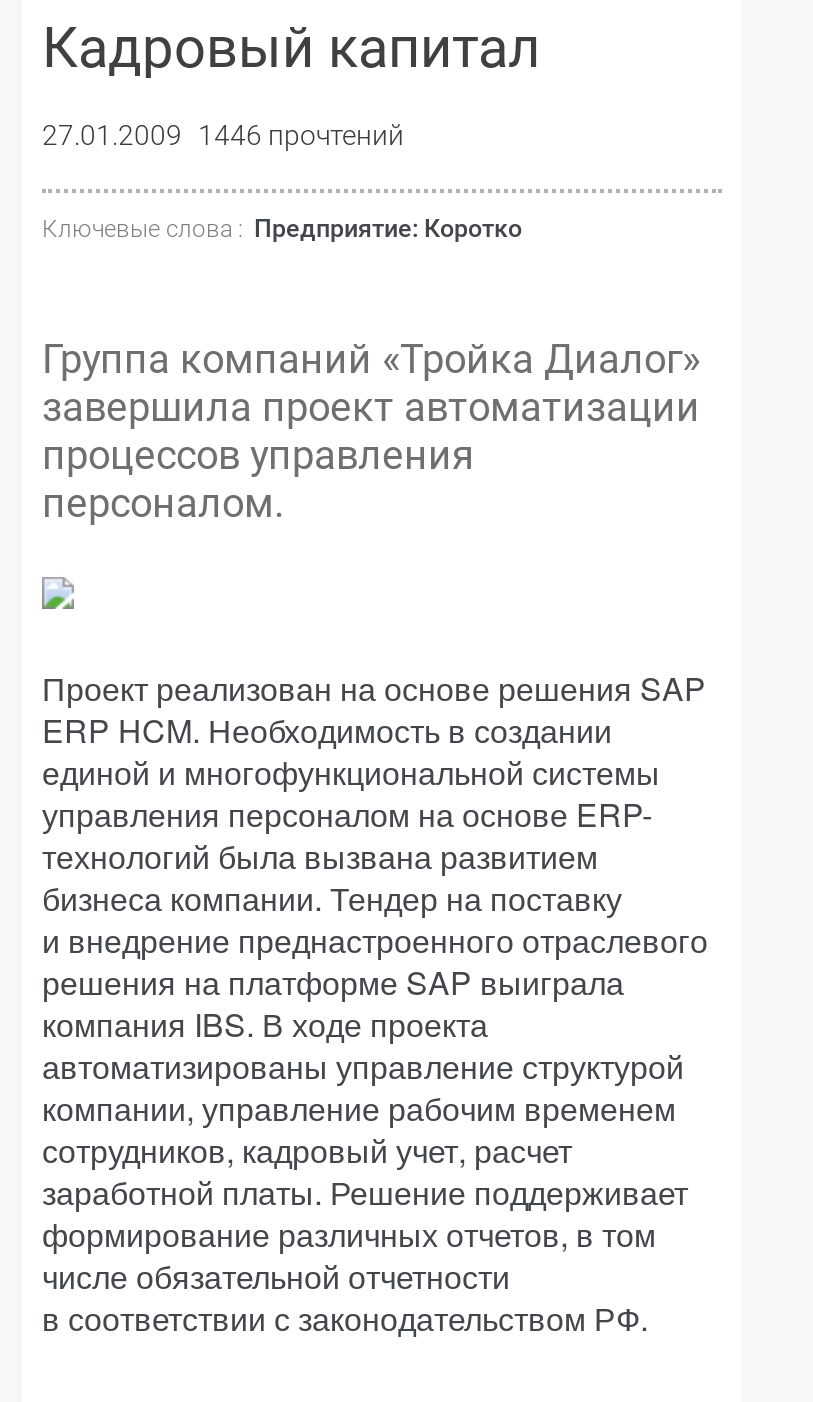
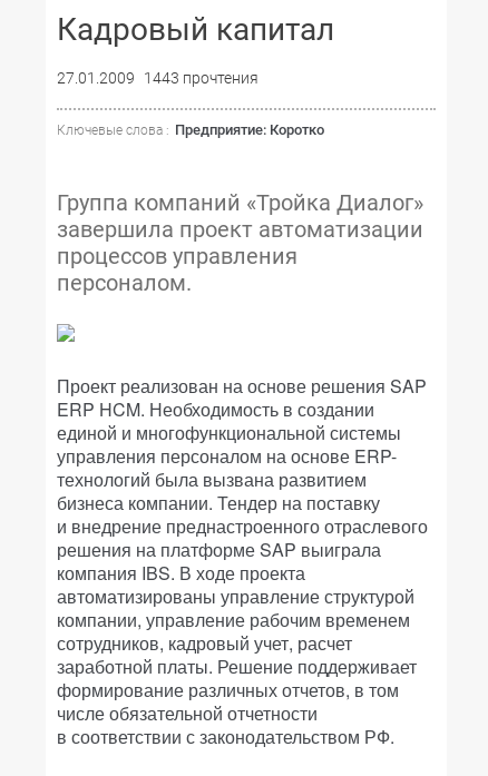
- 27.01.2009 1446 прочтений
+ 27.01.2009 1443 прочтения
